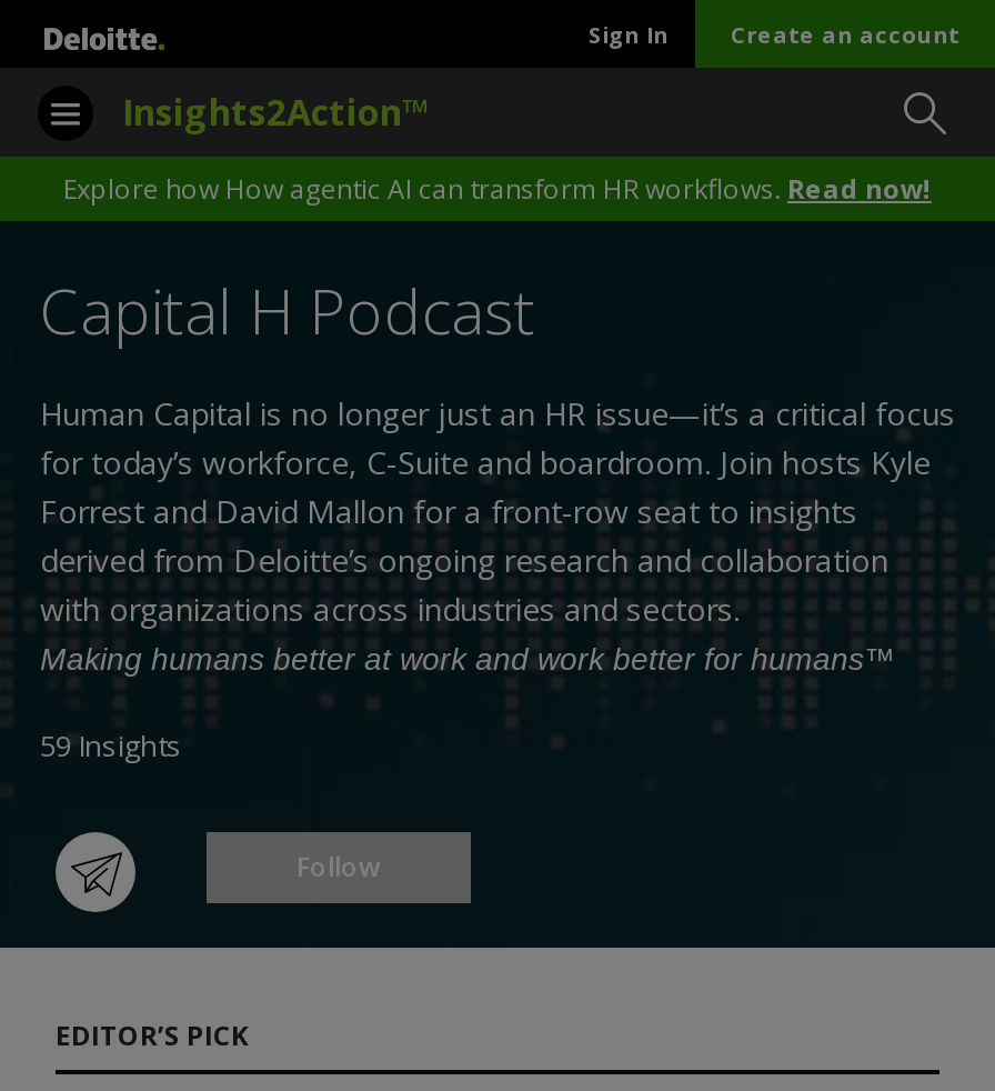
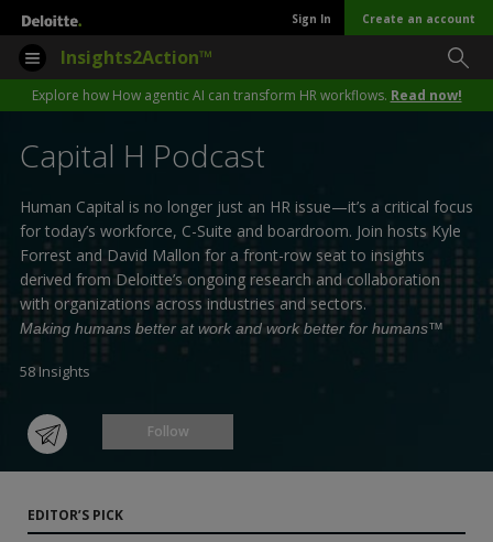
- 59 Insights
+ 58 Insights
